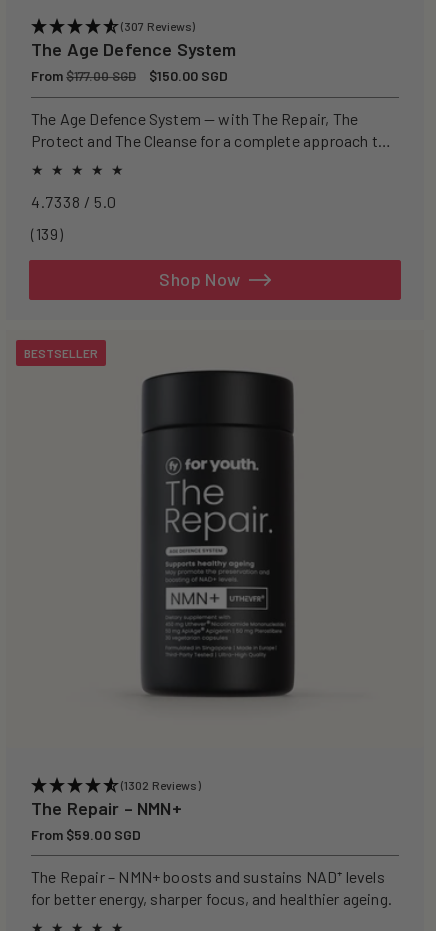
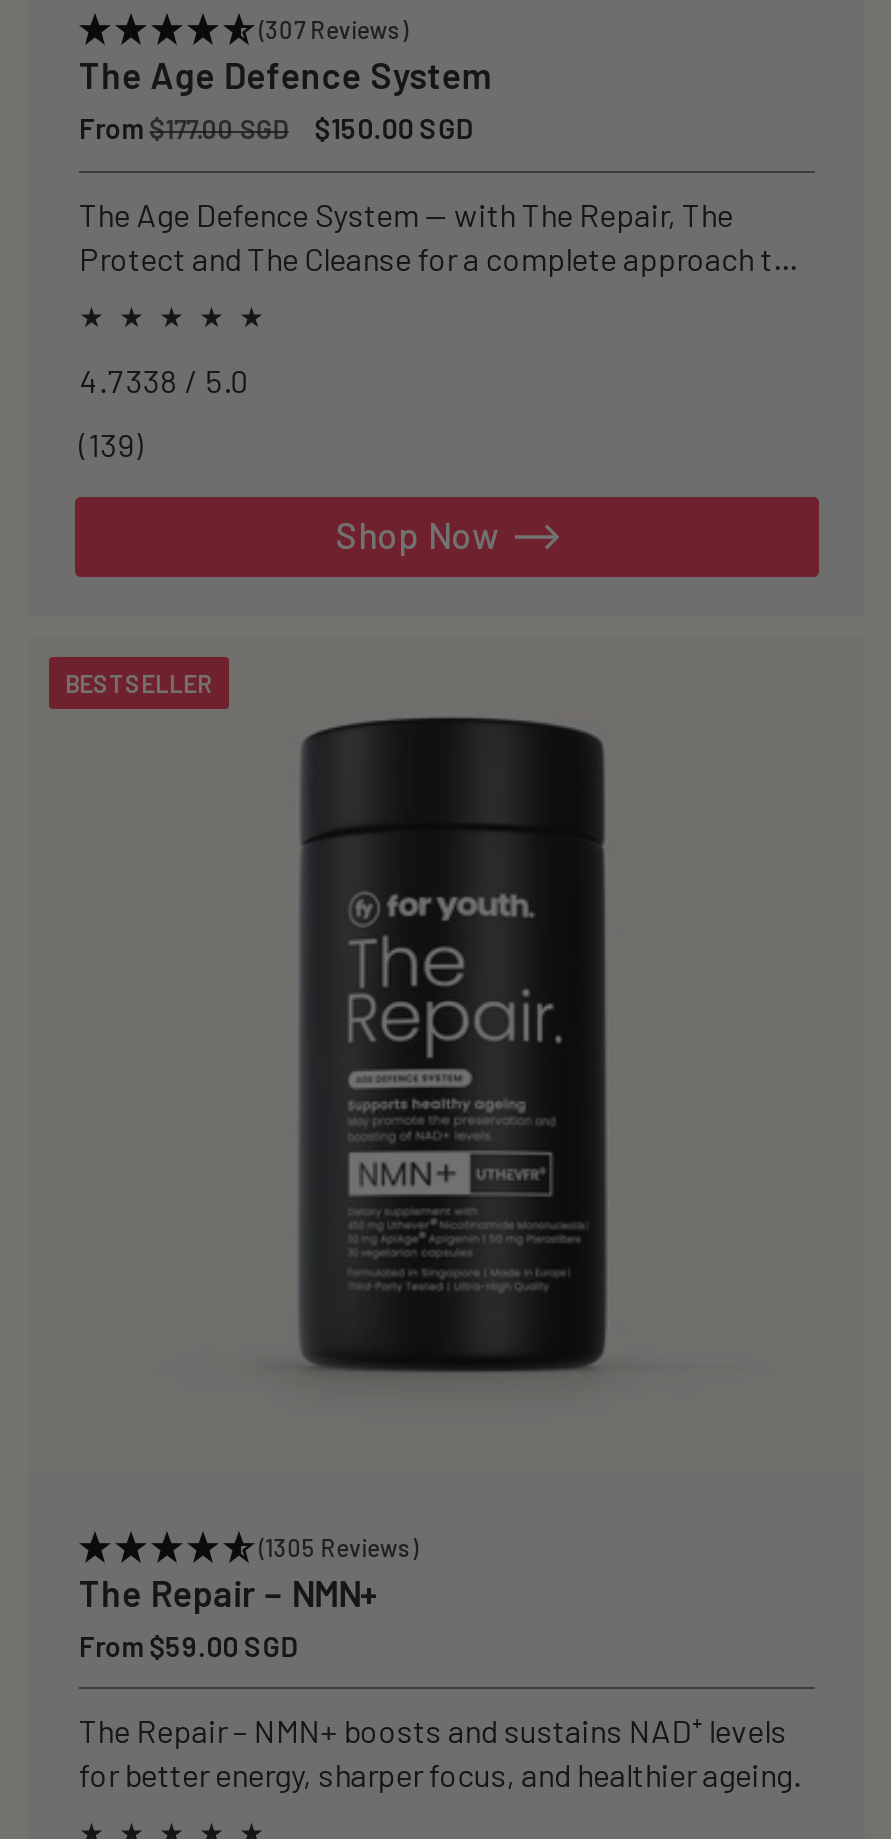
- (1302 Reviews)
+ (1305 Reviews)
